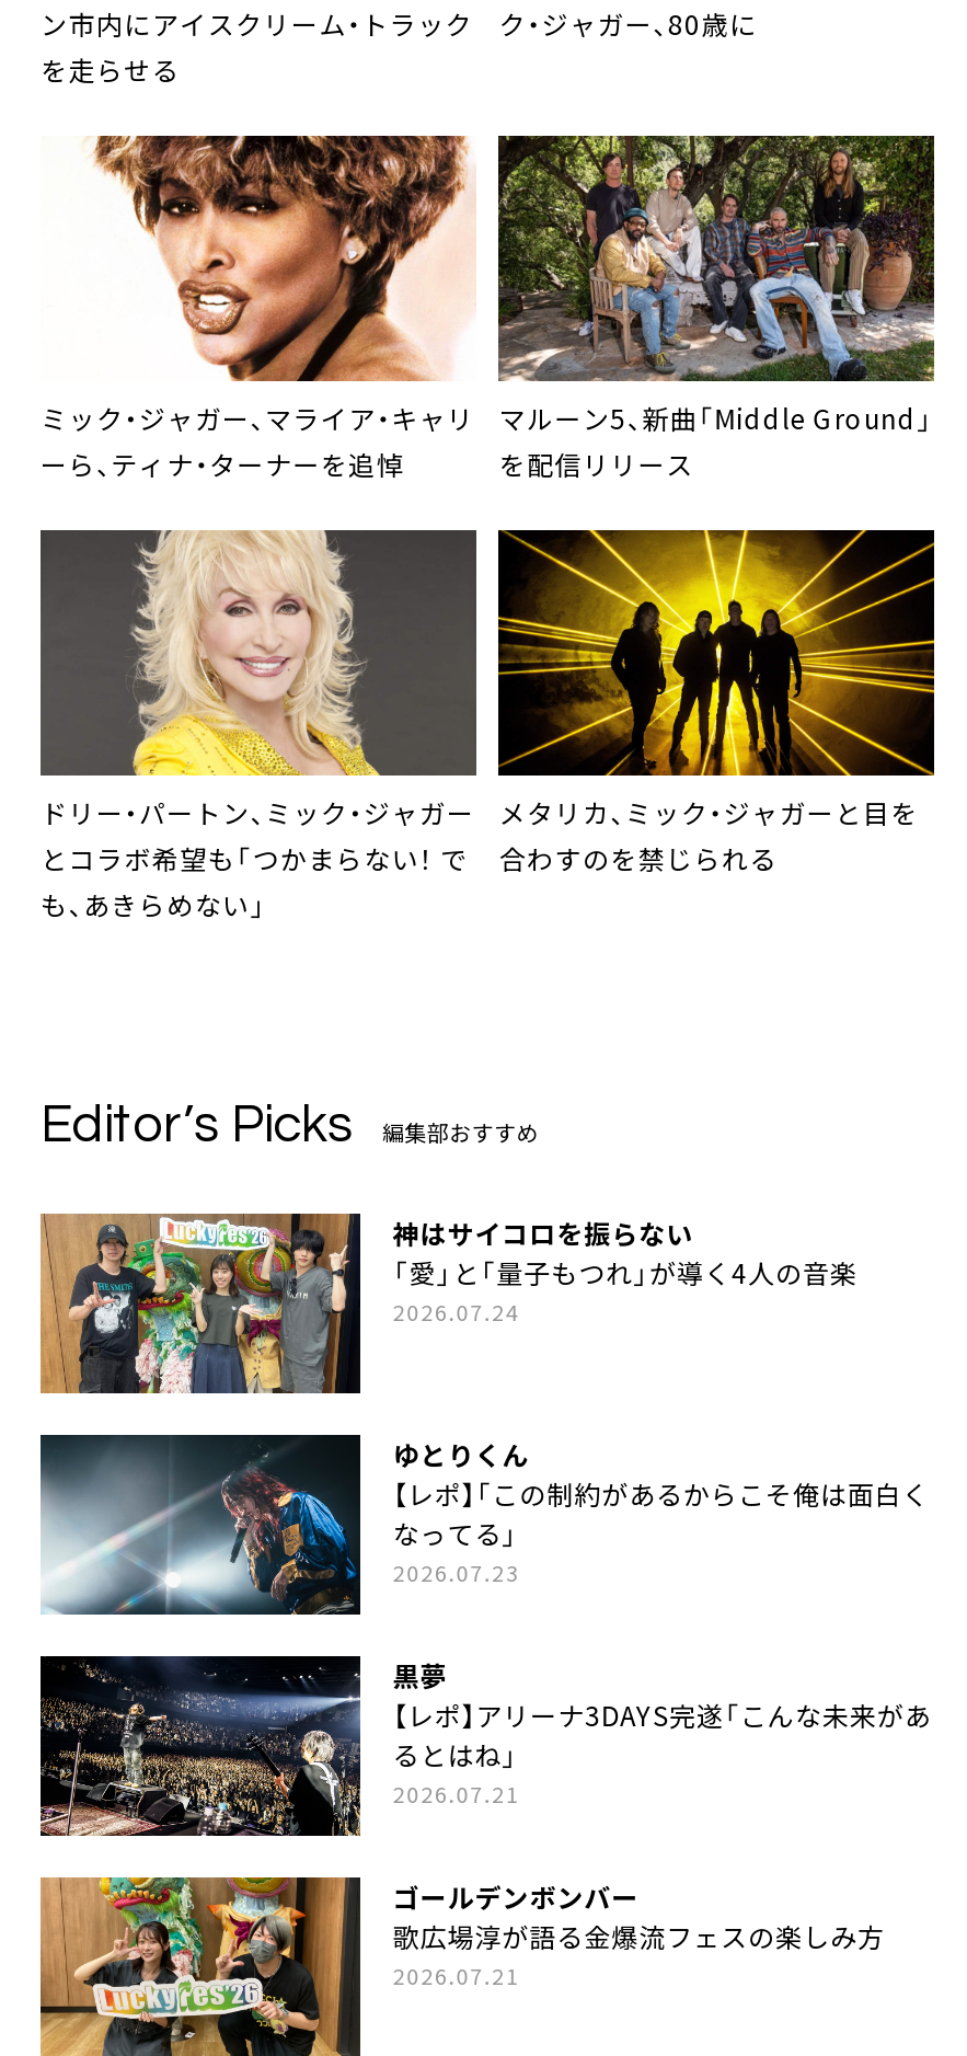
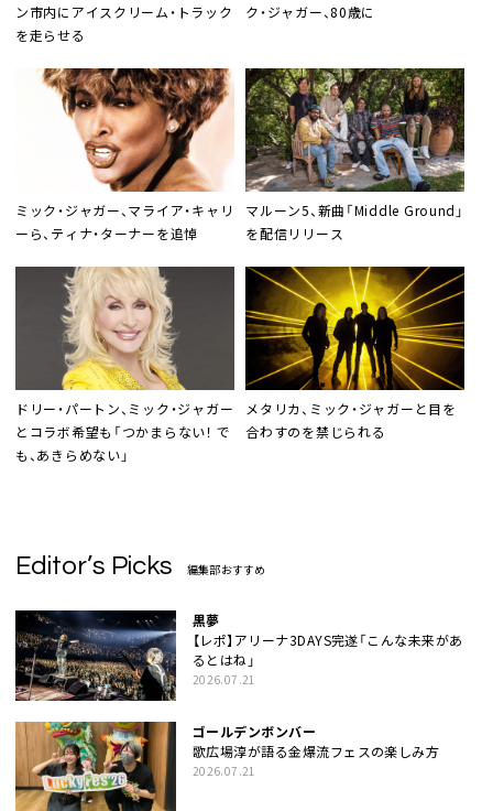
- [image]
- 神はサイコロを振らない
- 「愛」と「量子もつれ」が導く4人の音楽
- 2026.07.24

- [image]
- ゆとりくん
- 【レポ】「この制約があるからこそ俺は面白く
- なってる」
- 2026.07.23
